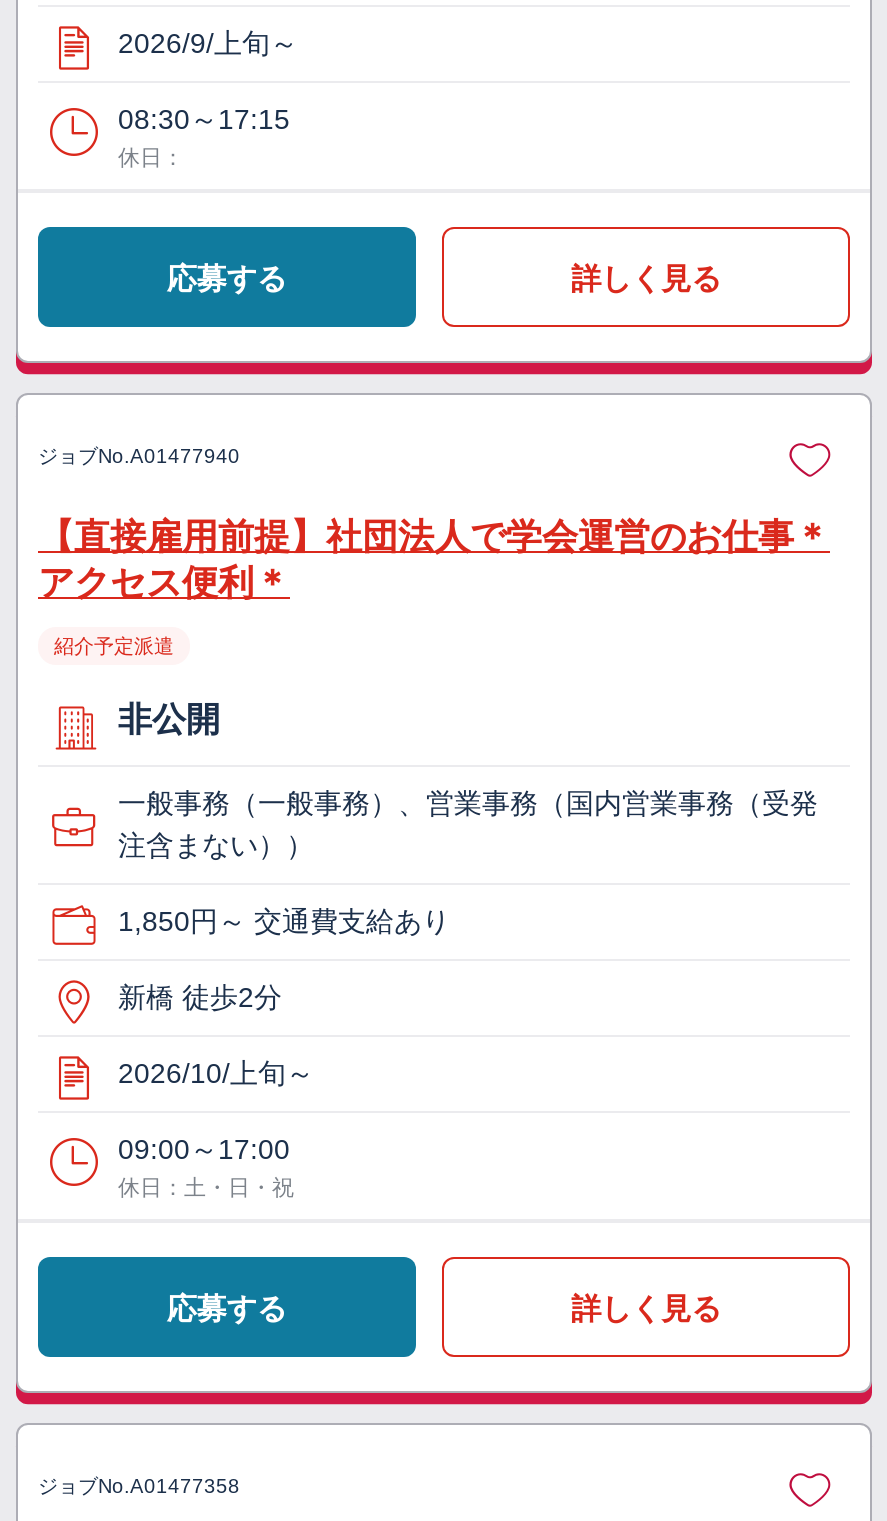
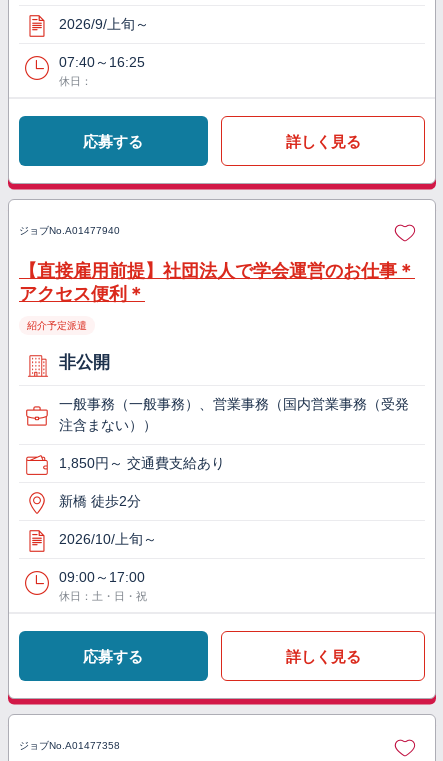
- 08:30～17:15
+ 07:40～16:25
